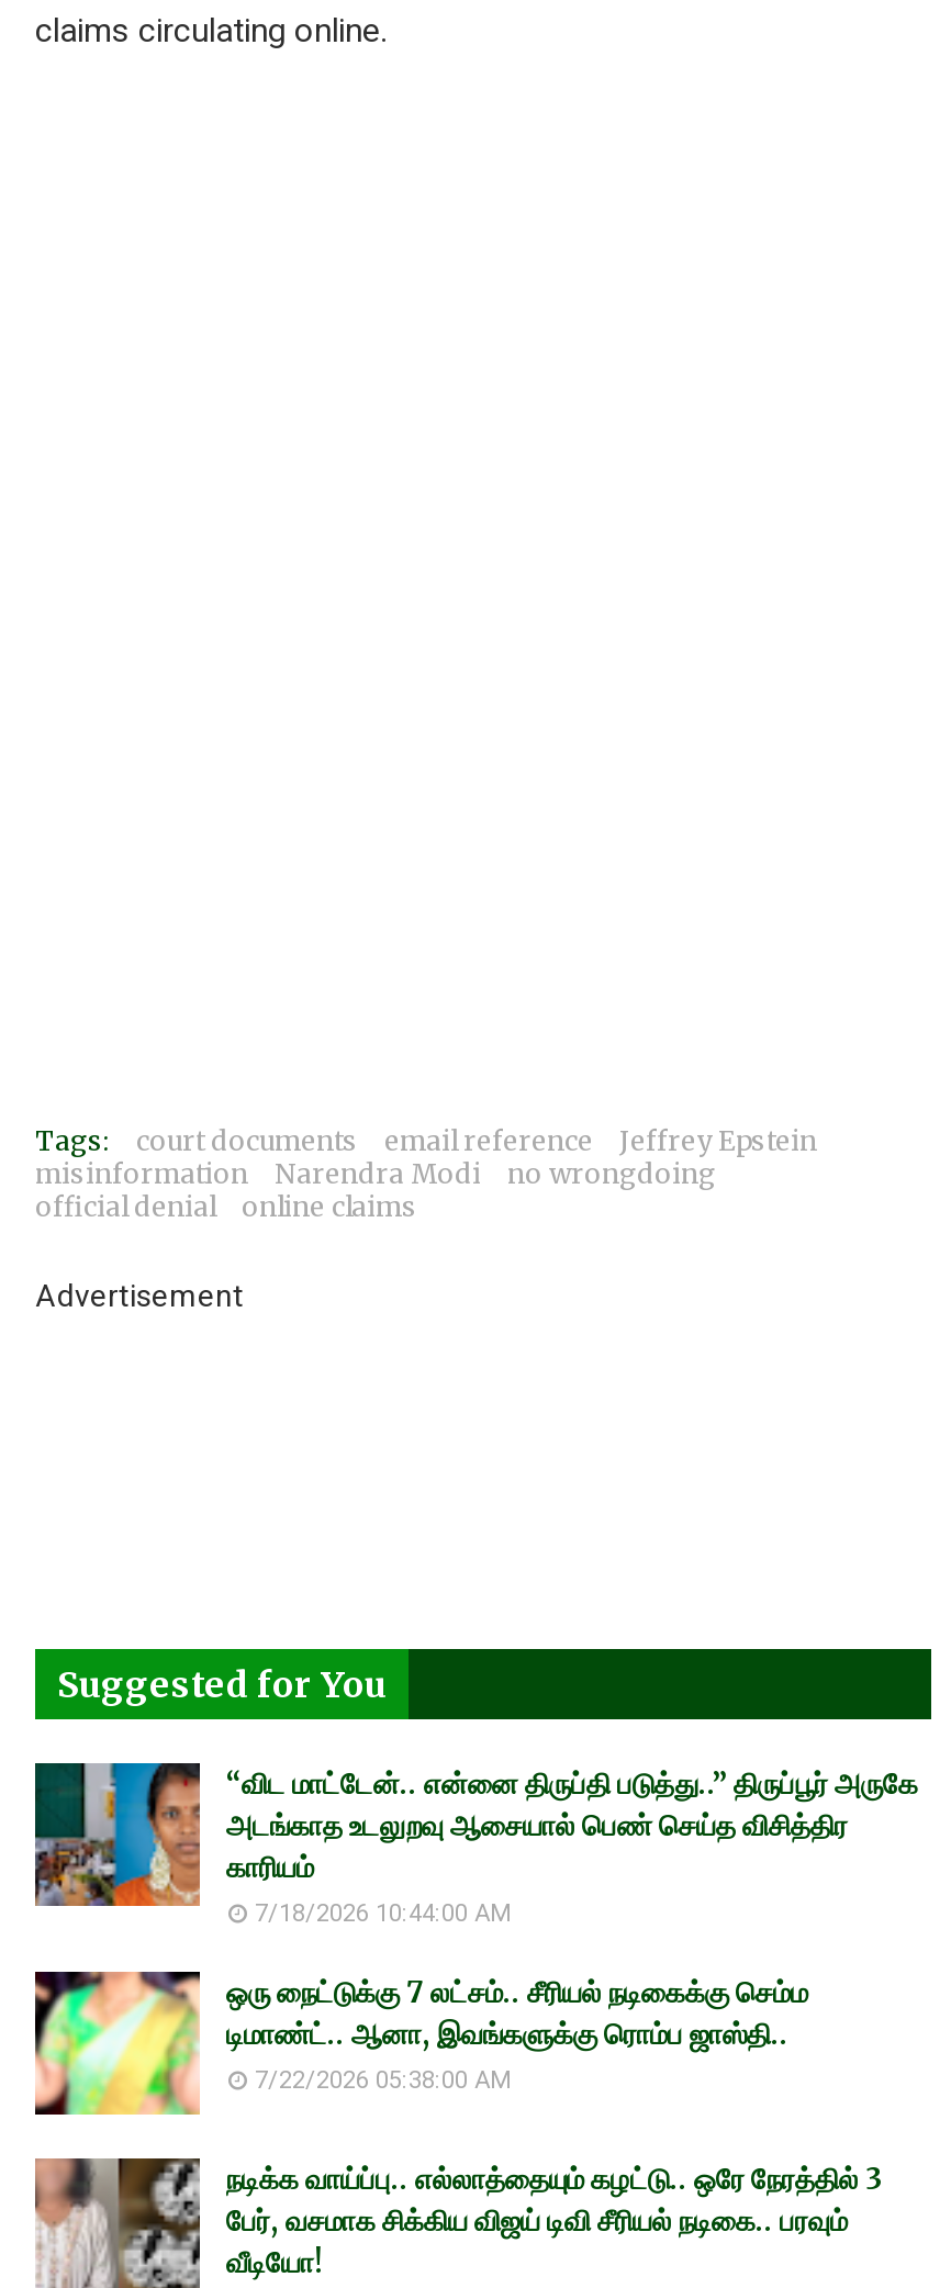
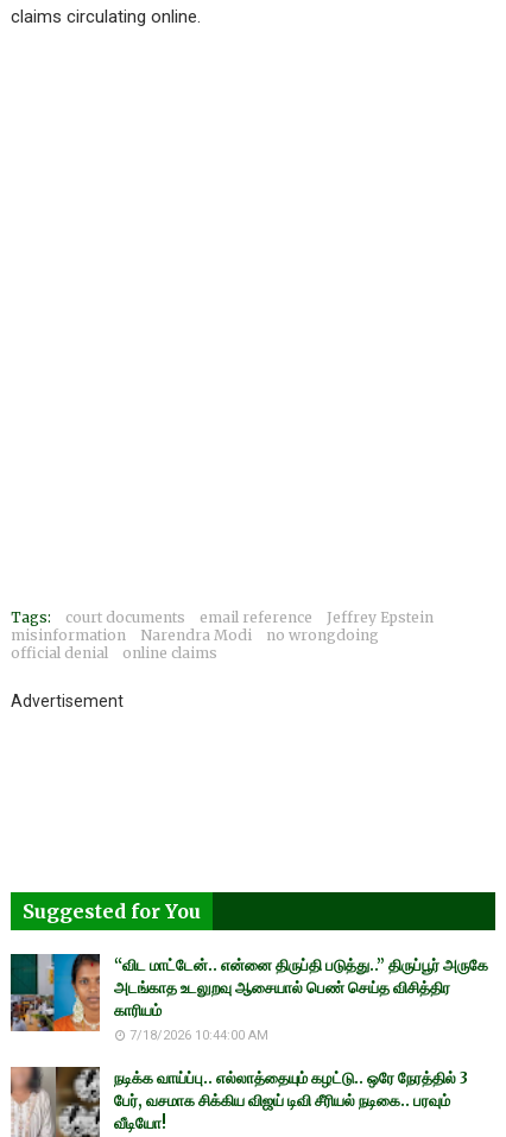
- [image]
- ஒரு நைட்டுக்கு 7 லட்சம்.. சீரியல் நடிகைக்கு செம்ம
- டிமாண்ட்.. ஆனா, இவங்களுக்கு ரொம்ப ஜாஸ்தி..
- 7/22/2026 05:38:00 AM
